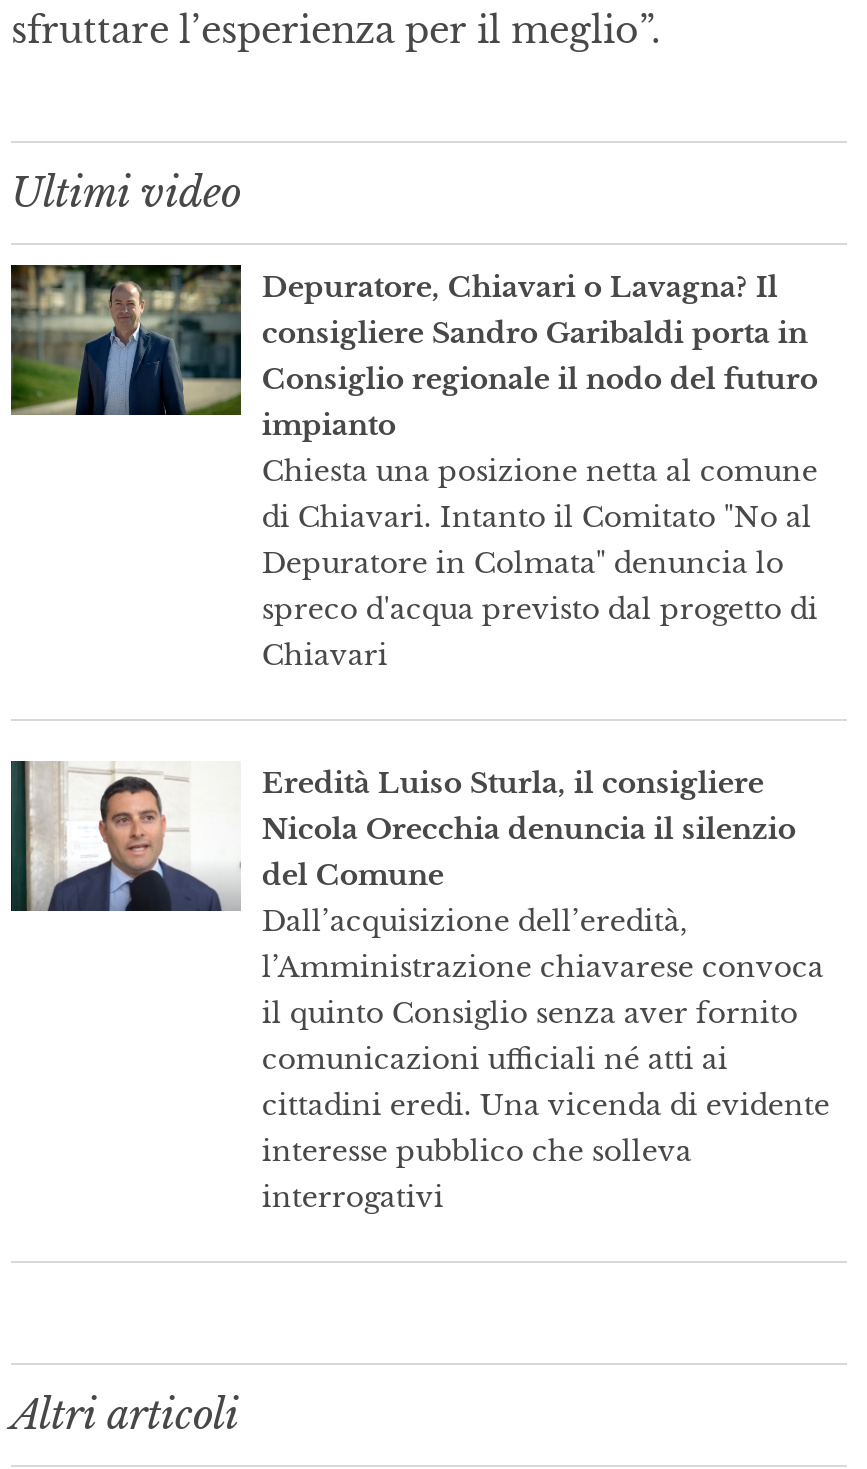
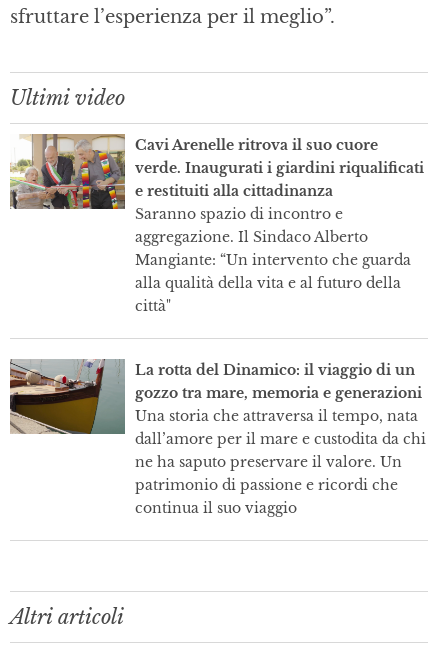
- [image]
- Depuratore, Chiavari o Lavagna? Il
- consigliere Sandro Garibaldi porta in
- Consiglio regionale il nodo del futuro
- impianto
- Chiesta una posizione netta al comune
- di Chiavari. Intanto il Comitato "No al
- Depuratore in Colmata" denuncia lo
- spreco d'acqua previsto dal progetto di
- Chiavari
+ [image]
+ Cavi Arenelle ritrova il suo cuore
+ verde. Inaugurati i giardini riqualificati
+ e restituiti alla cittadinanza
+ Saranno spazio di incontro e
+ aggregazione. Il Sindaco Alberto
+ Mangiante: “Un intervento che guarda
+ alla qualità della vita e al futuro della
+ città"

- [image]
- Eredità Luiso Sturla, il consigliere
- Nicola Orecchia denuncia il silenzio
- del Comune
- Dall’acquisizione dell’eredità,
- l’Amministrazione chiavarese convoca
- il quinto Consiglio senza aver fornito
- comunicazioni ufficiali né atti ai
- cittadini eredi. Una vicenda di evidente
- interesse pubblico che solleva
- interrogativi
+ [image]
+ La rotta del Dinamico: il viaggio di un
+ gozzo tra mare, memoria e generazioni
+ Una storia che attraversa il tempo, nata
+ dall’amore per il mare e custodita da chi
+ ne ha saputo preservare il valore. Un
+ patrimonio di passione e ricordi che
+ continua il suo viaggio
